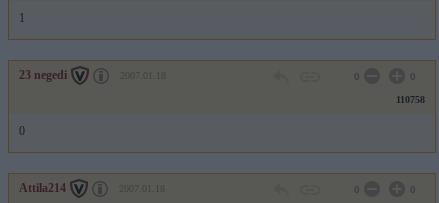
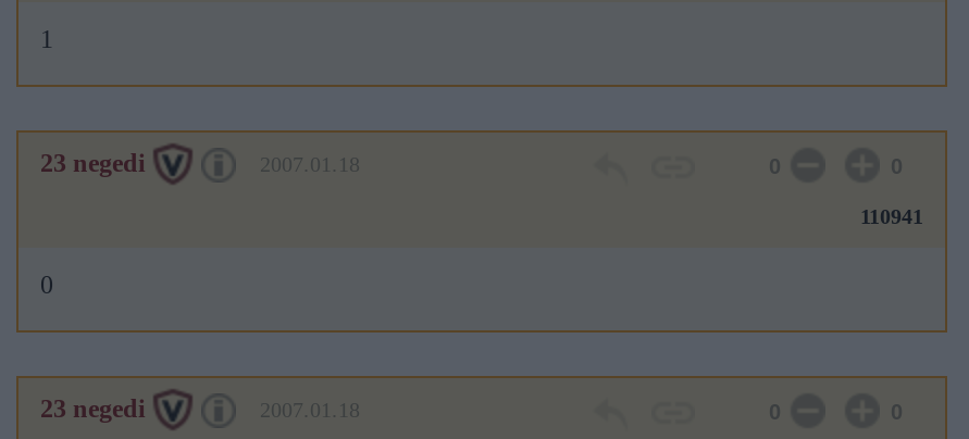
- 110758
+ 110941

- Attila214
+ 23 negedi
